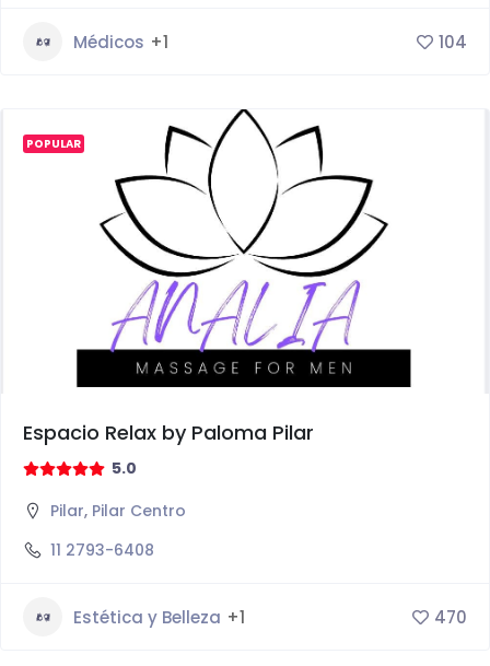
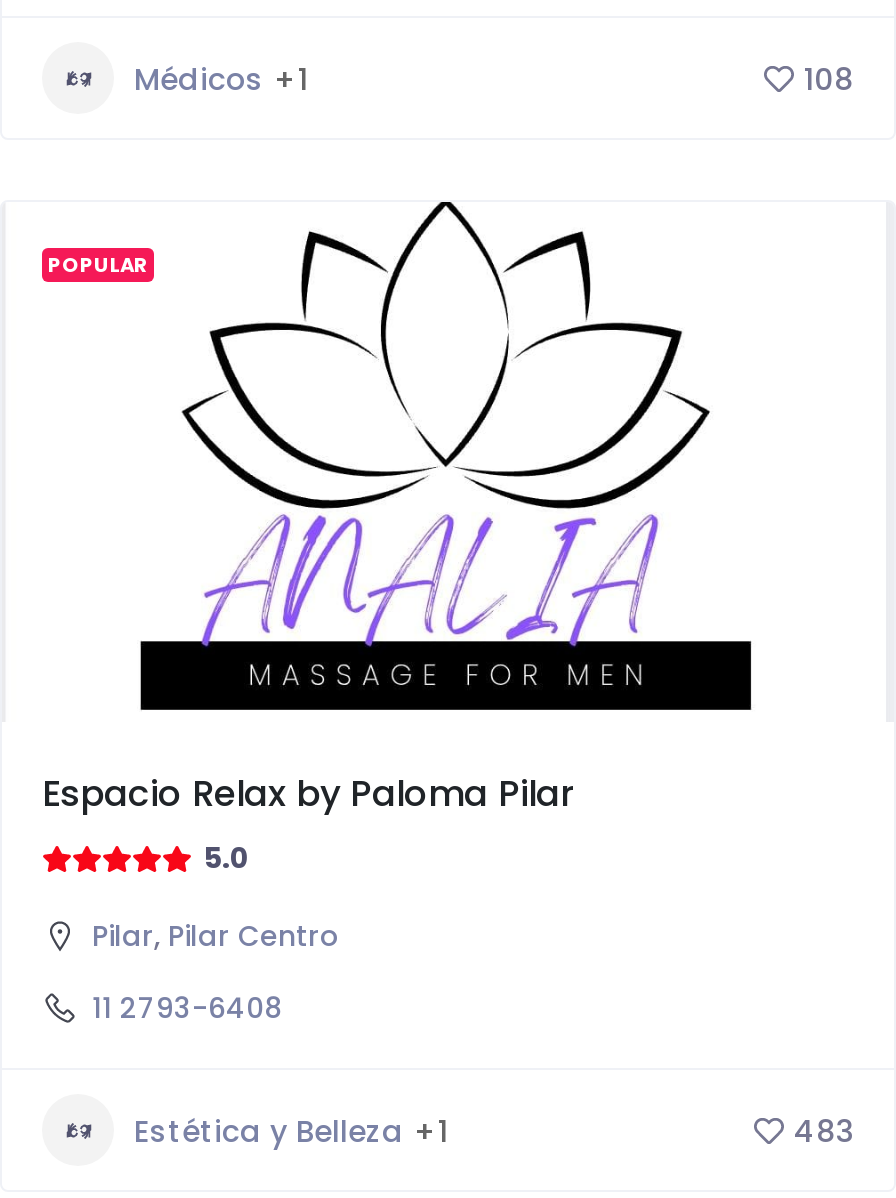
- 104
+ 108

- 470
+ 483
